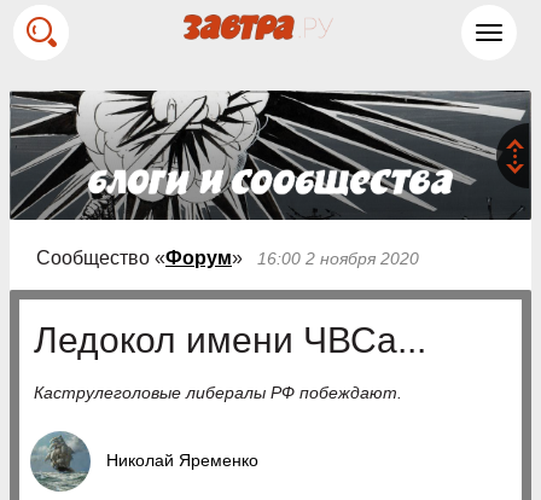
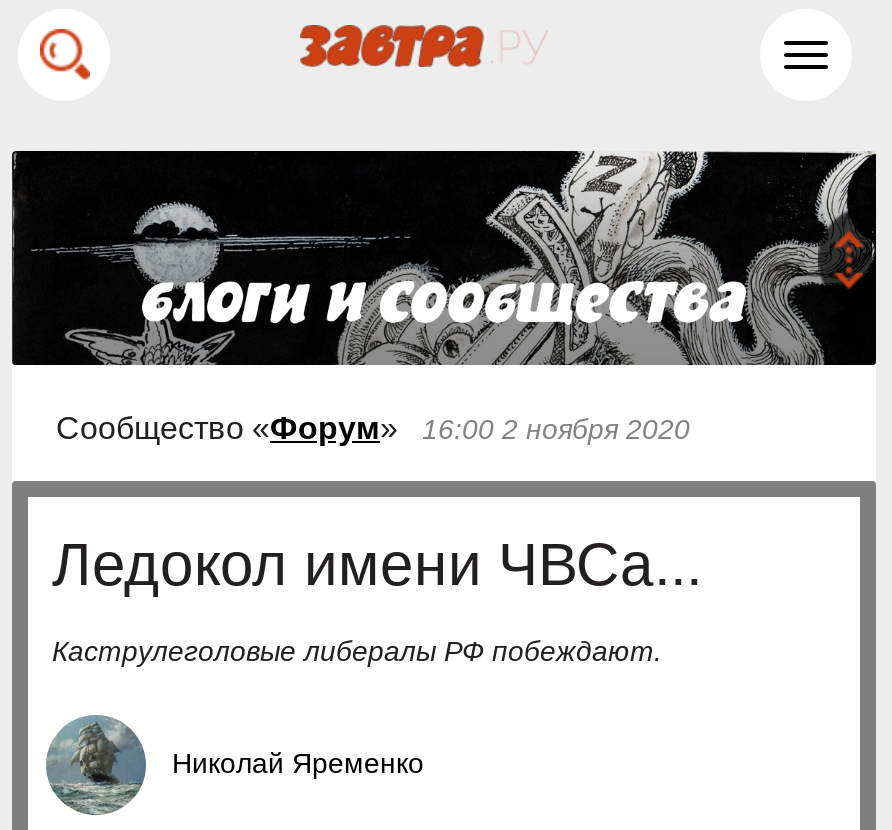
- [image]
+ [image]
